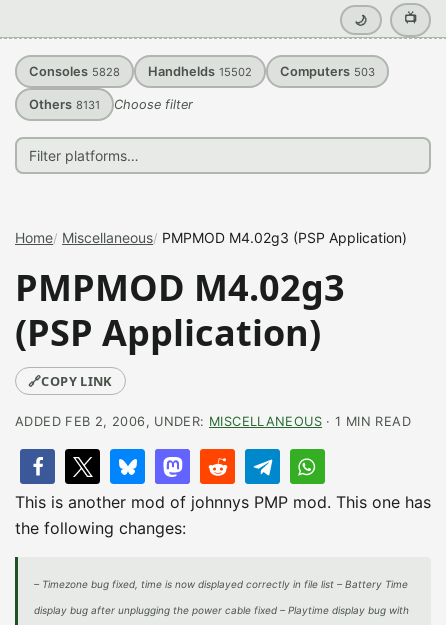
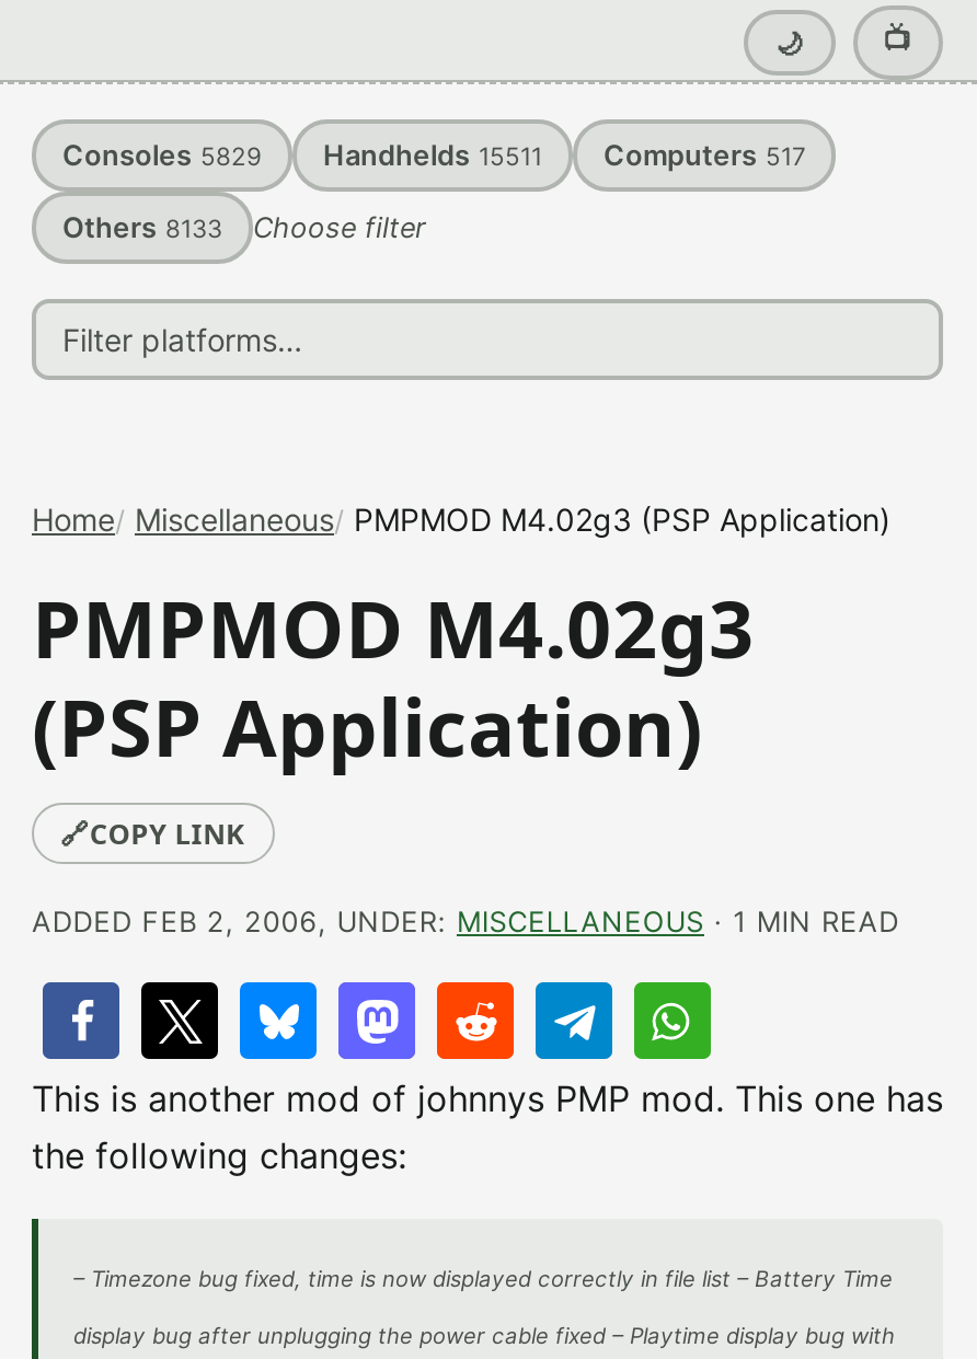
- Consoles 5828
+ Consoles 5829

- Handhelds 15502
+ Handhelds 15511

- Computers 503
+ Computers 517

- Others 8131 Choose filter
+ Others 8133 Choose filter
